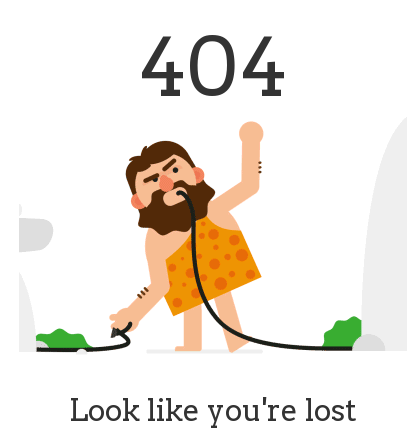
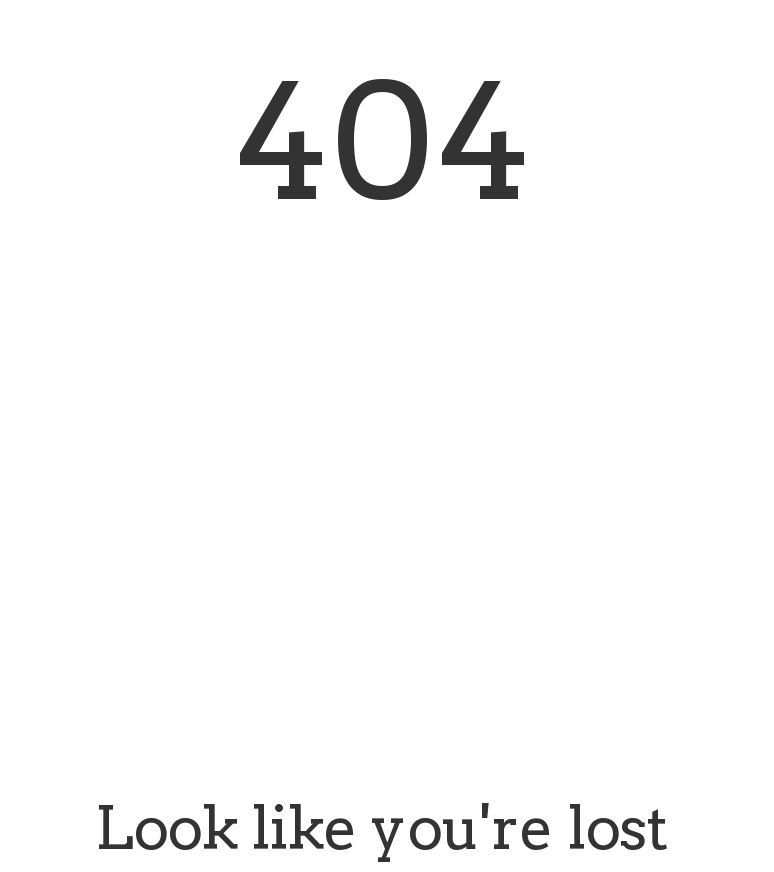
- [image]
